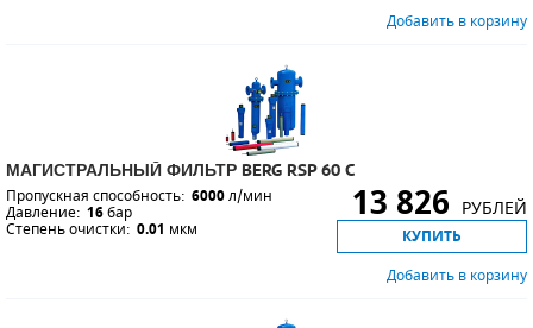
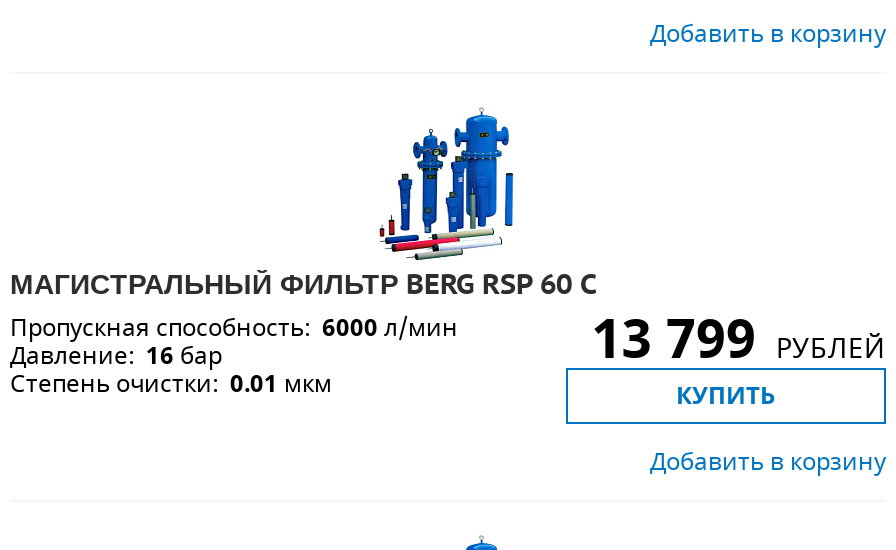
- 13 826 РУБЛЕЙ
+ 13 799 РУБЛЕЙ
